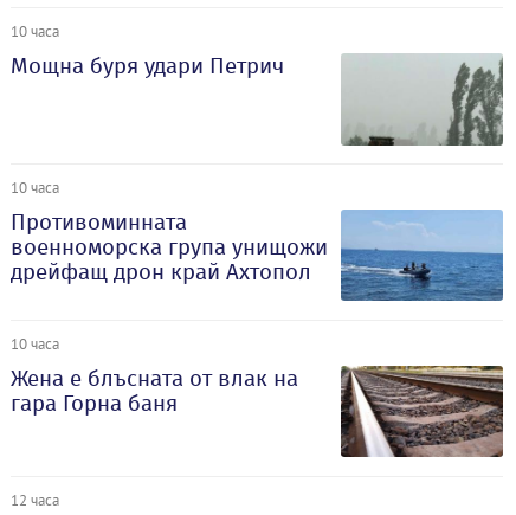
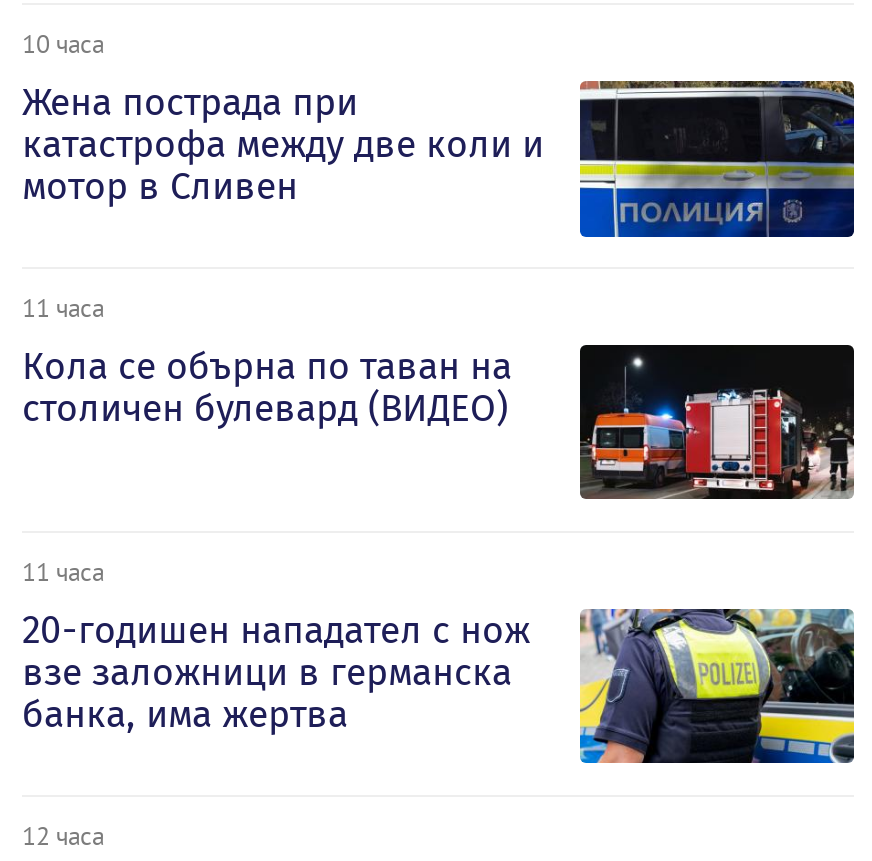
- Мощна буря удари Петрич
+ Жена пострада при
+ катастрофа между две коли и
+ мотор в Сливен

- [image]
+ [image]

- [image]
- 10 часа
- Противоминната
- военноморска група унищожи
- дрейфащ дрон край Ахтопол
+ [image]
+ 11 часа
+ Кола се обърна по таван на
+ столичен булевард (ВИДЕО)

- [image]
- 10 часа
- Жена е блъсната от влак на
- гара Горна баня
+ [image]
+ 11 часа
+ 20-годишен нападател с нож
+ взе заложници в германска
+ банка, има жертва
